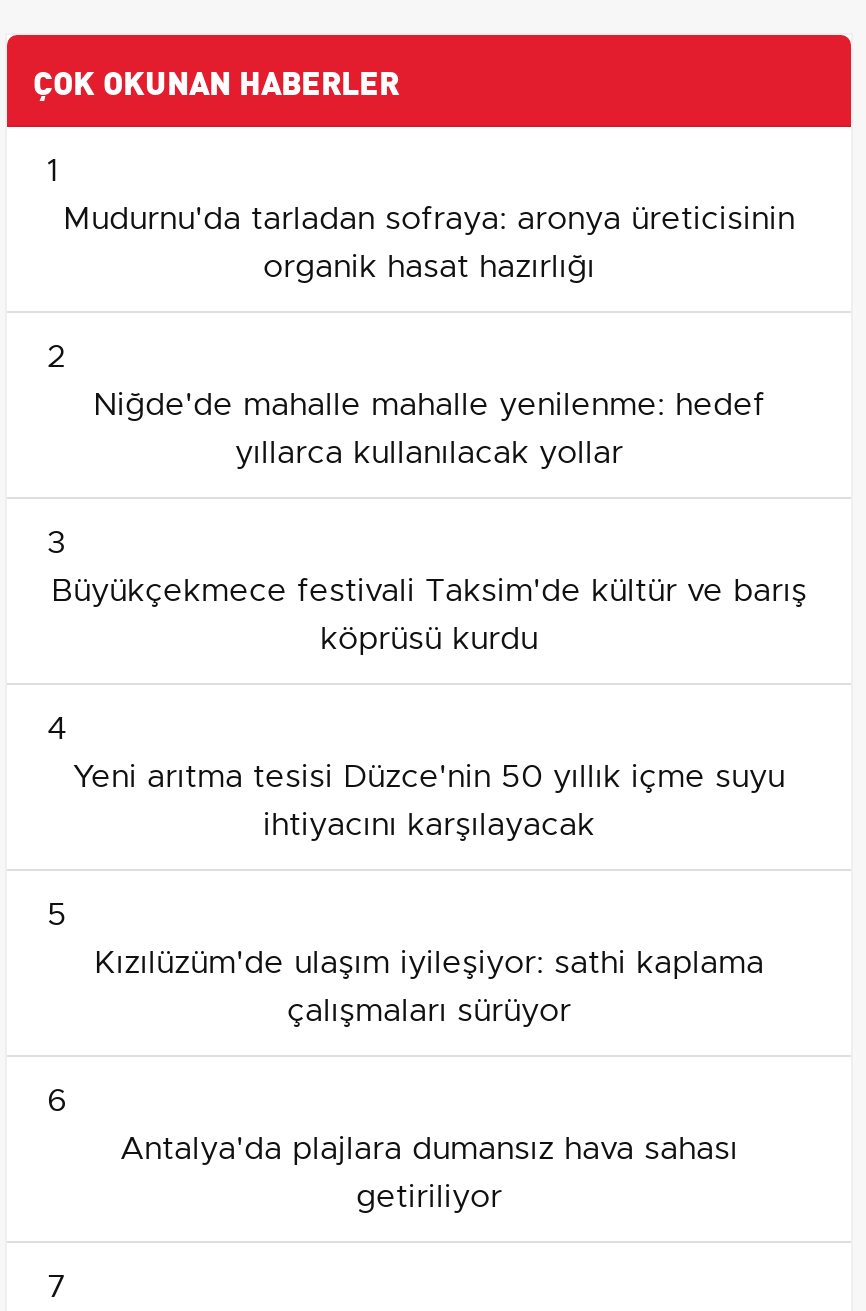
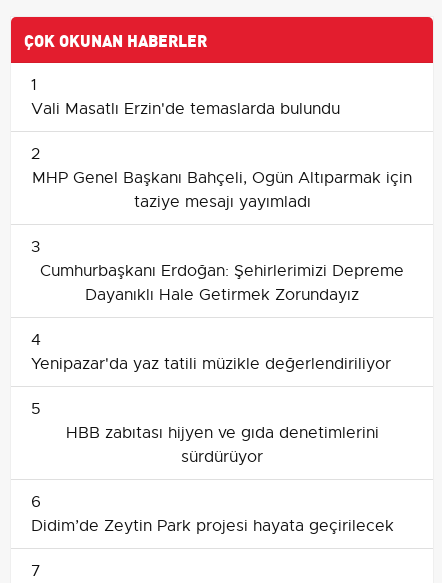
- Mudurnu'da tarladan sofraya: aronya üreticisinin
- organik hasat hazırlığı
+ Vali Masatlı Erzin'de temaslarda bulundu

- Niğde'de mahalle mahalle yenilenme: hedef
- yıllarca kullanılacak yollar
+ MHP Genel Başkanı Bahçeli, Ogün Altıparmak için
+ taziye mesajı yayımladı

- Büyükçekmece festivali Taksim'de kültür ve barış
- köprüsü kurdu
+ Cumhurbaşkanı Erdoğan: Şehirlerimizi Depreme
+ Dayanıklı Hale Getirmek Zorundayız

- Yeni arıtma tesisi Düzce'nin 50 yıllık içme suyu
- ihtiyacını karşılayacak
+ Yenipazar'da yaz tatili müzikle değerlendiriliyor

- Kızılüzüm'de ulaşım iyileşiyor: sathi kaplama
- çalışmaları sürüyor
+ HBB zabıtası hijyen ve gıda denetimlerini
+ sürdürüyor

- Antalya'da plajlara dumansız hava sahası
- getiriliyor
+ Didim’de Zeytin Park projesi hayata geçirilecek
